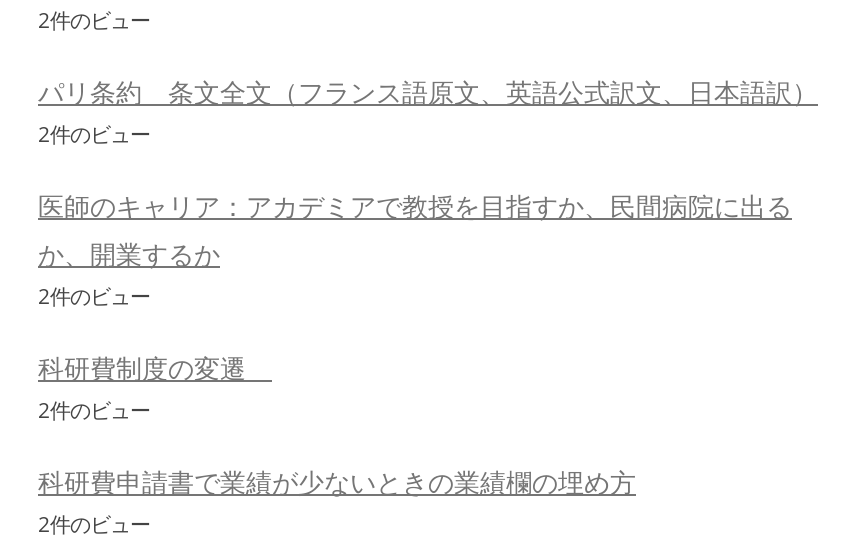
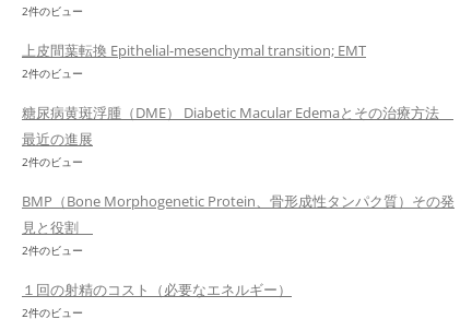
- パリ条約 条文全文（フランス語原文、英語公式訳文、日本語訳）
+ 上皮間葉転換 Epithelial-mesenchymal transition; EMT

- 医師のキャリア：アカデミアで教授を目指すか、民間病院に出る
- か、開業するか
+ 糖尿病黄斑浮腫（DME） Diabetic Macular Edemaとその治療方法
+ 最近の進展

- 科研費制度の変遷
+ BMP（Bone Morphogenetic Protein、骨形成性タンパク質）その発
+ 見と役割

- 科研費申請書で業績が少ないときの業績欄の埋め方
+ １回の射精のコスト（必要なエネルギー）
